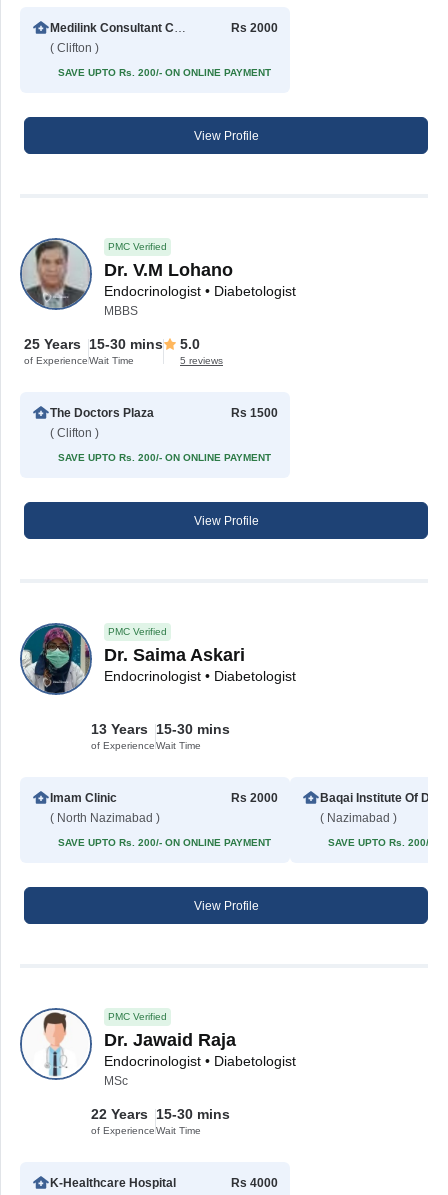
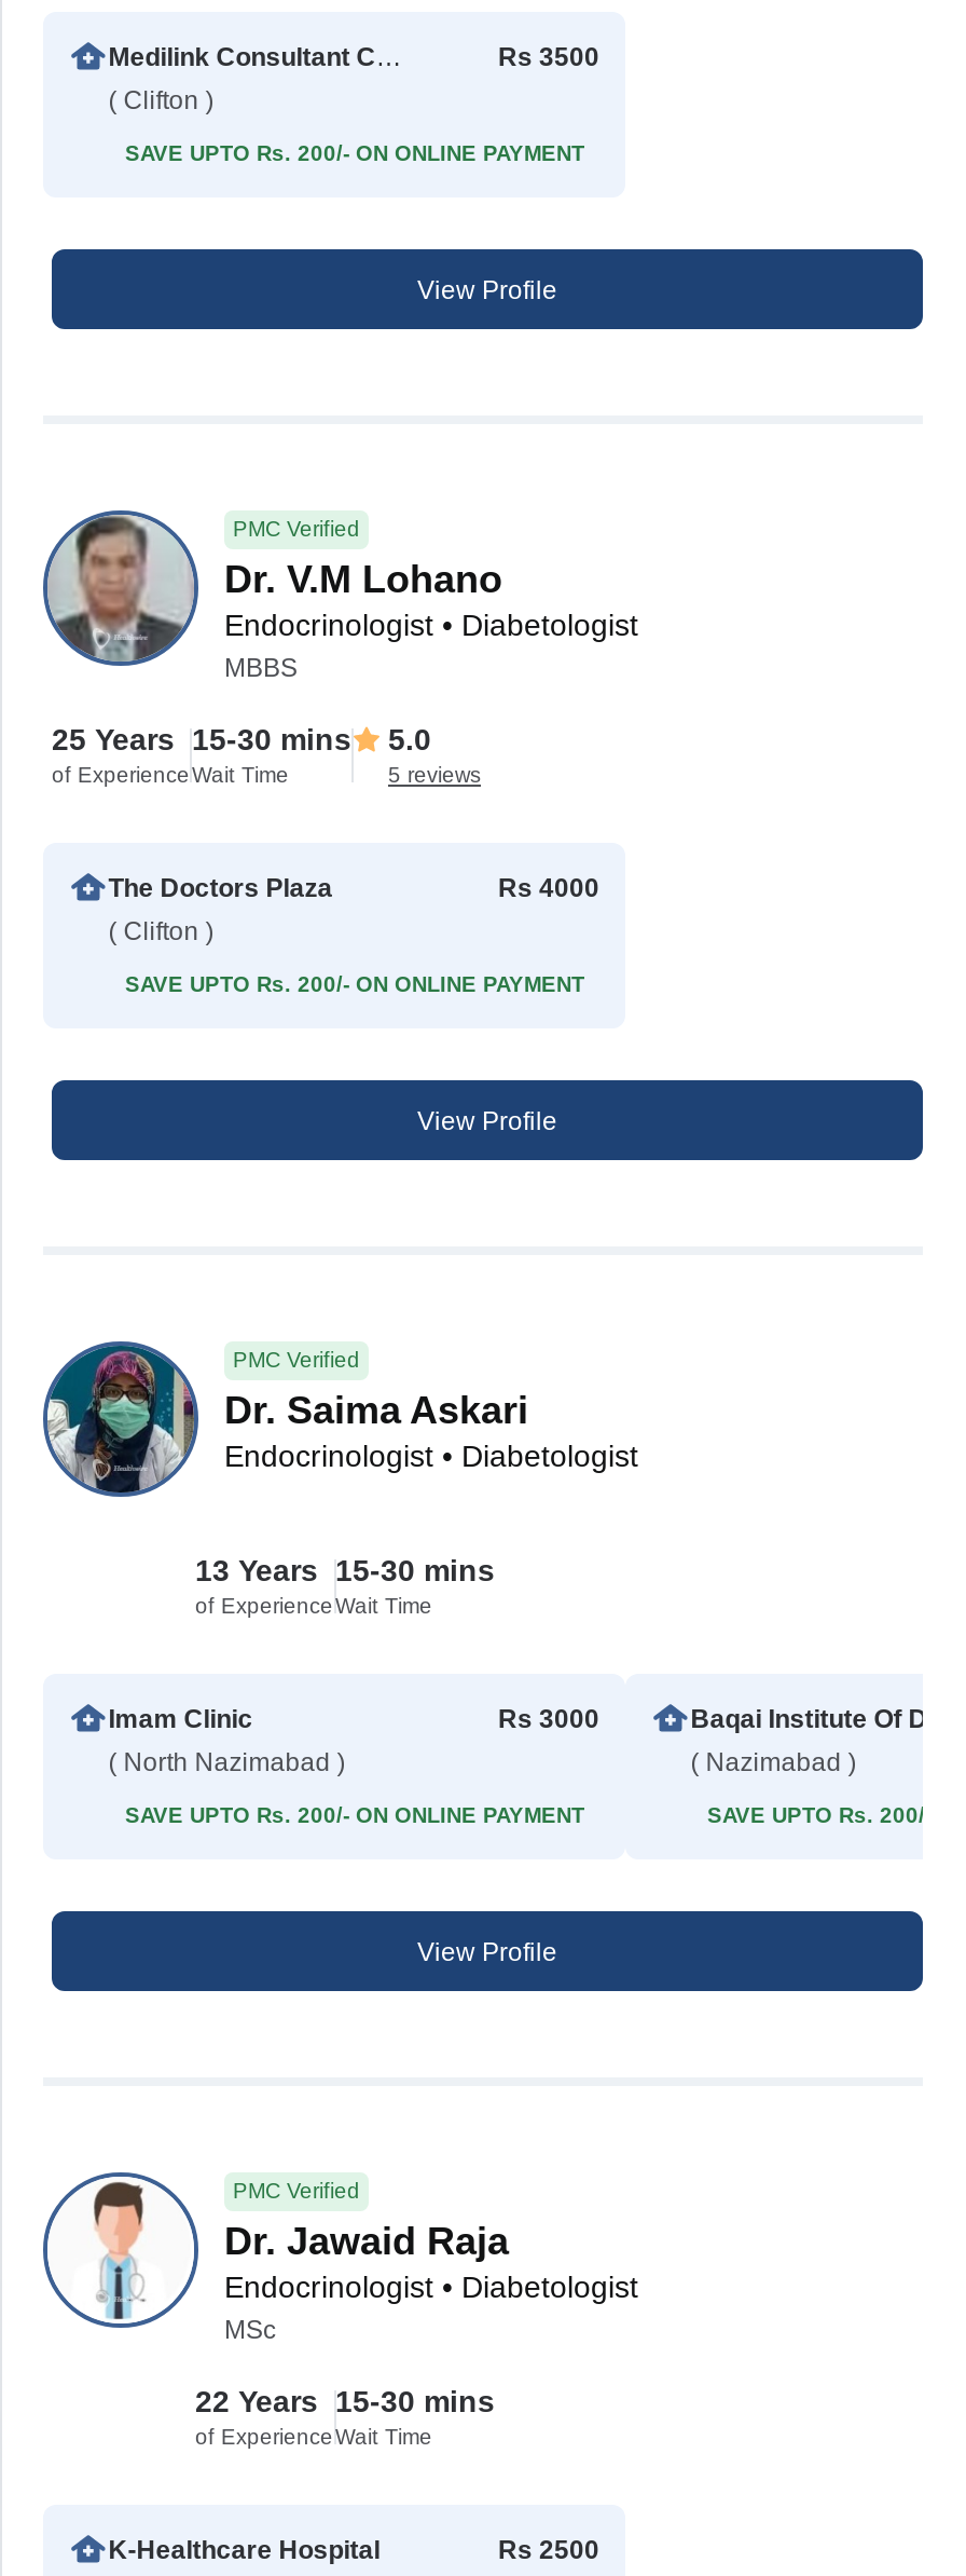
- Rs 2000
+ Rs 3500

- Rs 1500
+ Rs 4000

- Rs 2000
+ Rs 3000

- Rs 4000
+ Rs 2500
